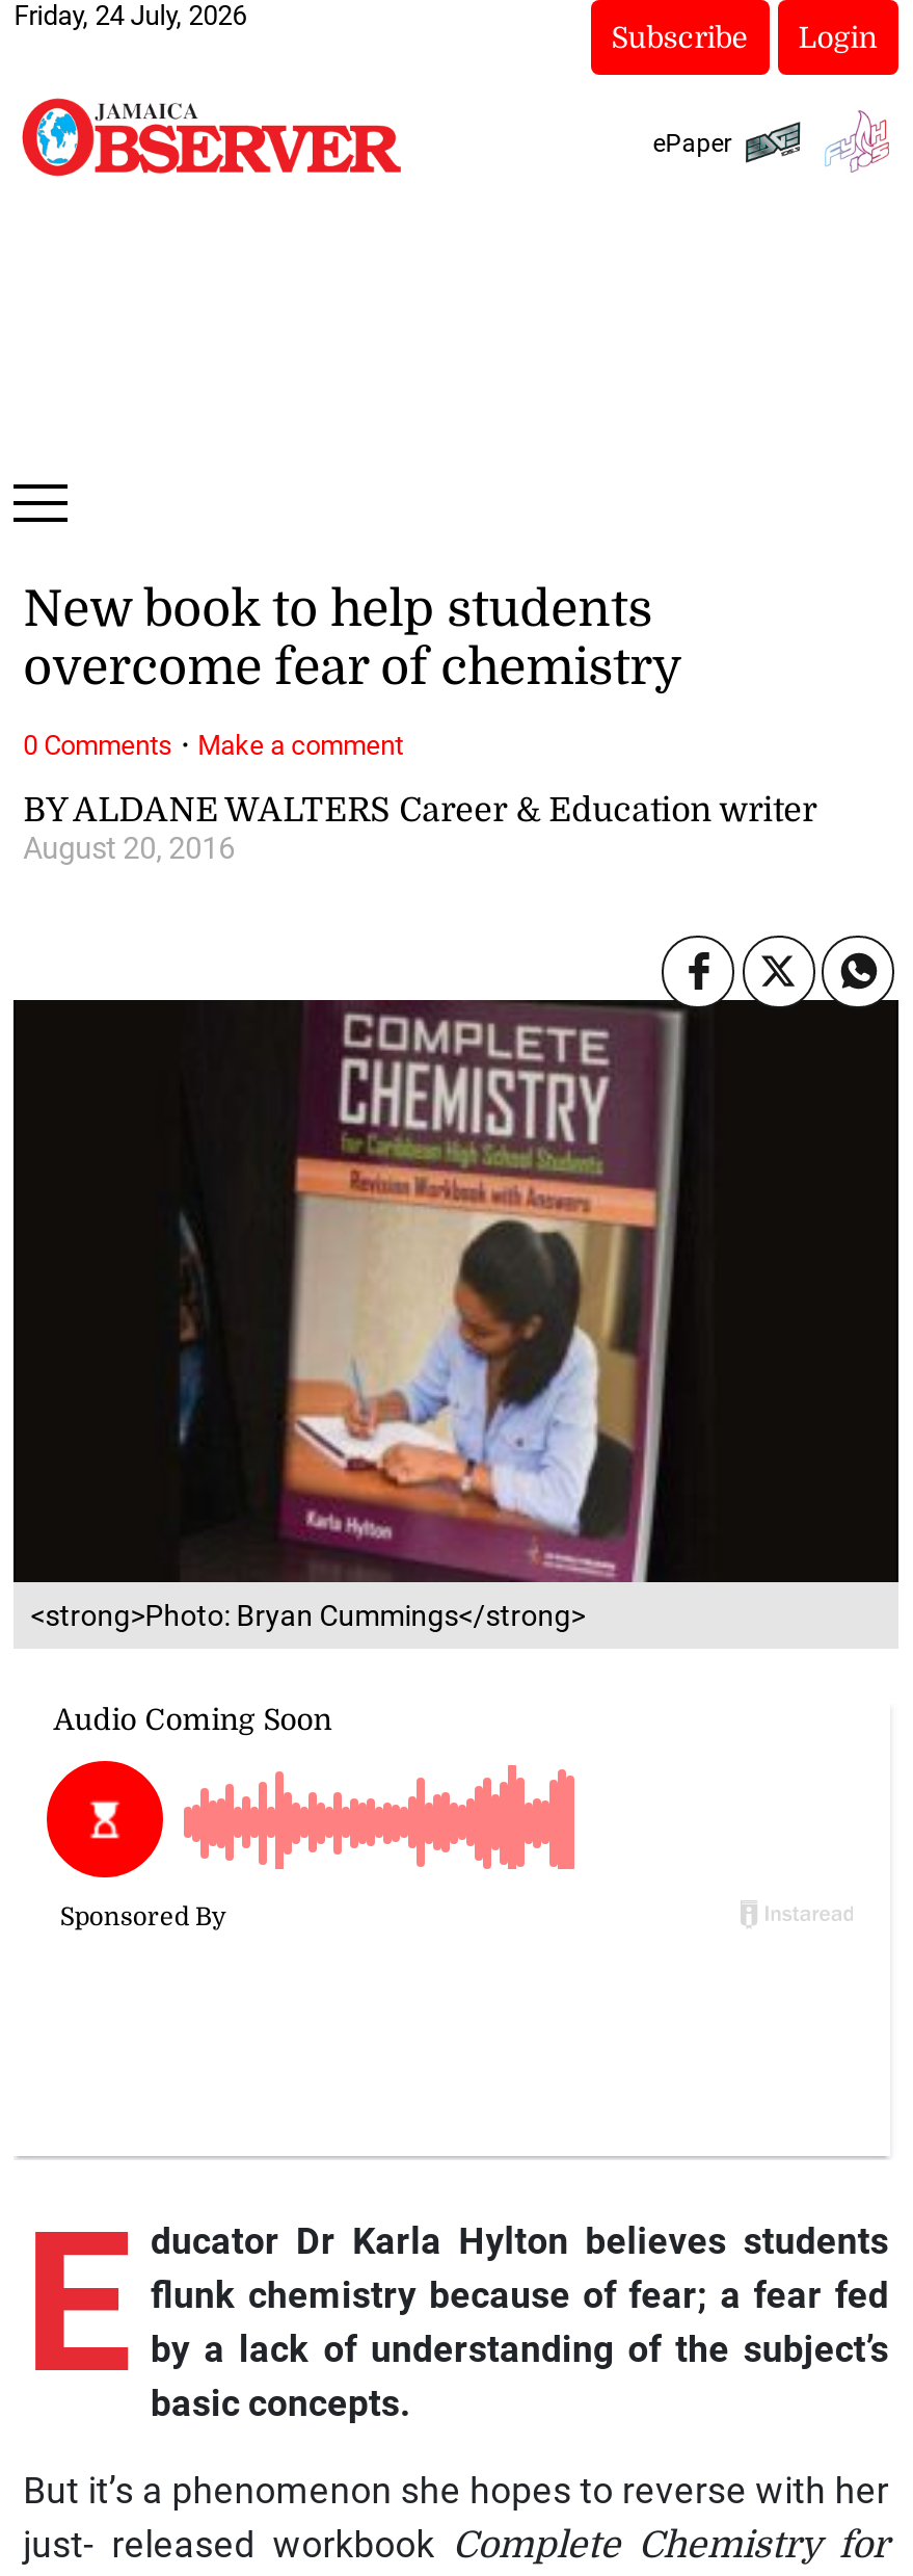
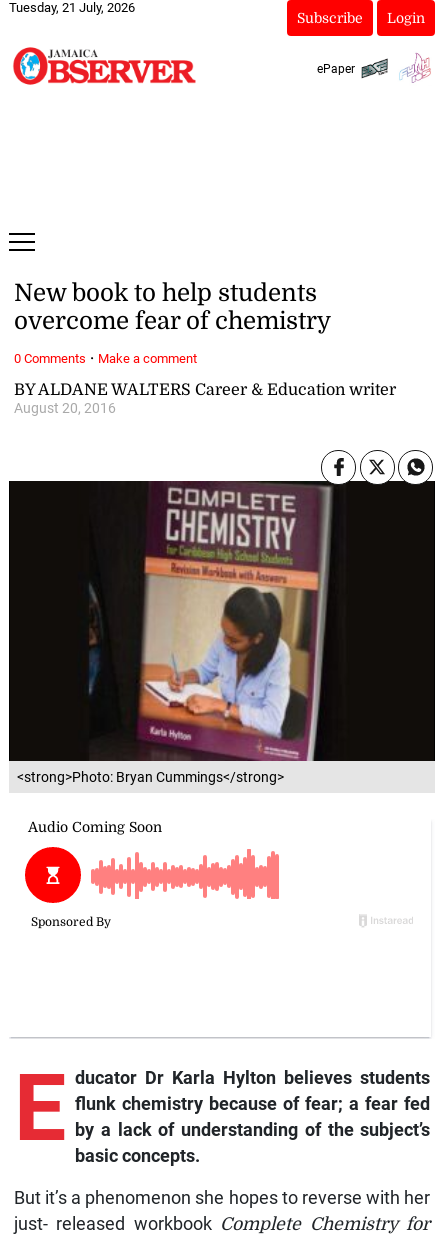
- Friday, 24 July, 2026
+ Tuesday, 21 July, 2026
